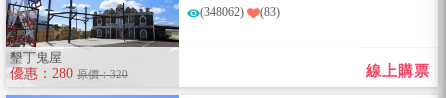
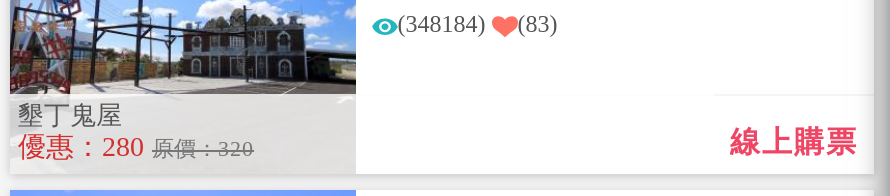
- (348062) (83)
+ (348184) (83)
